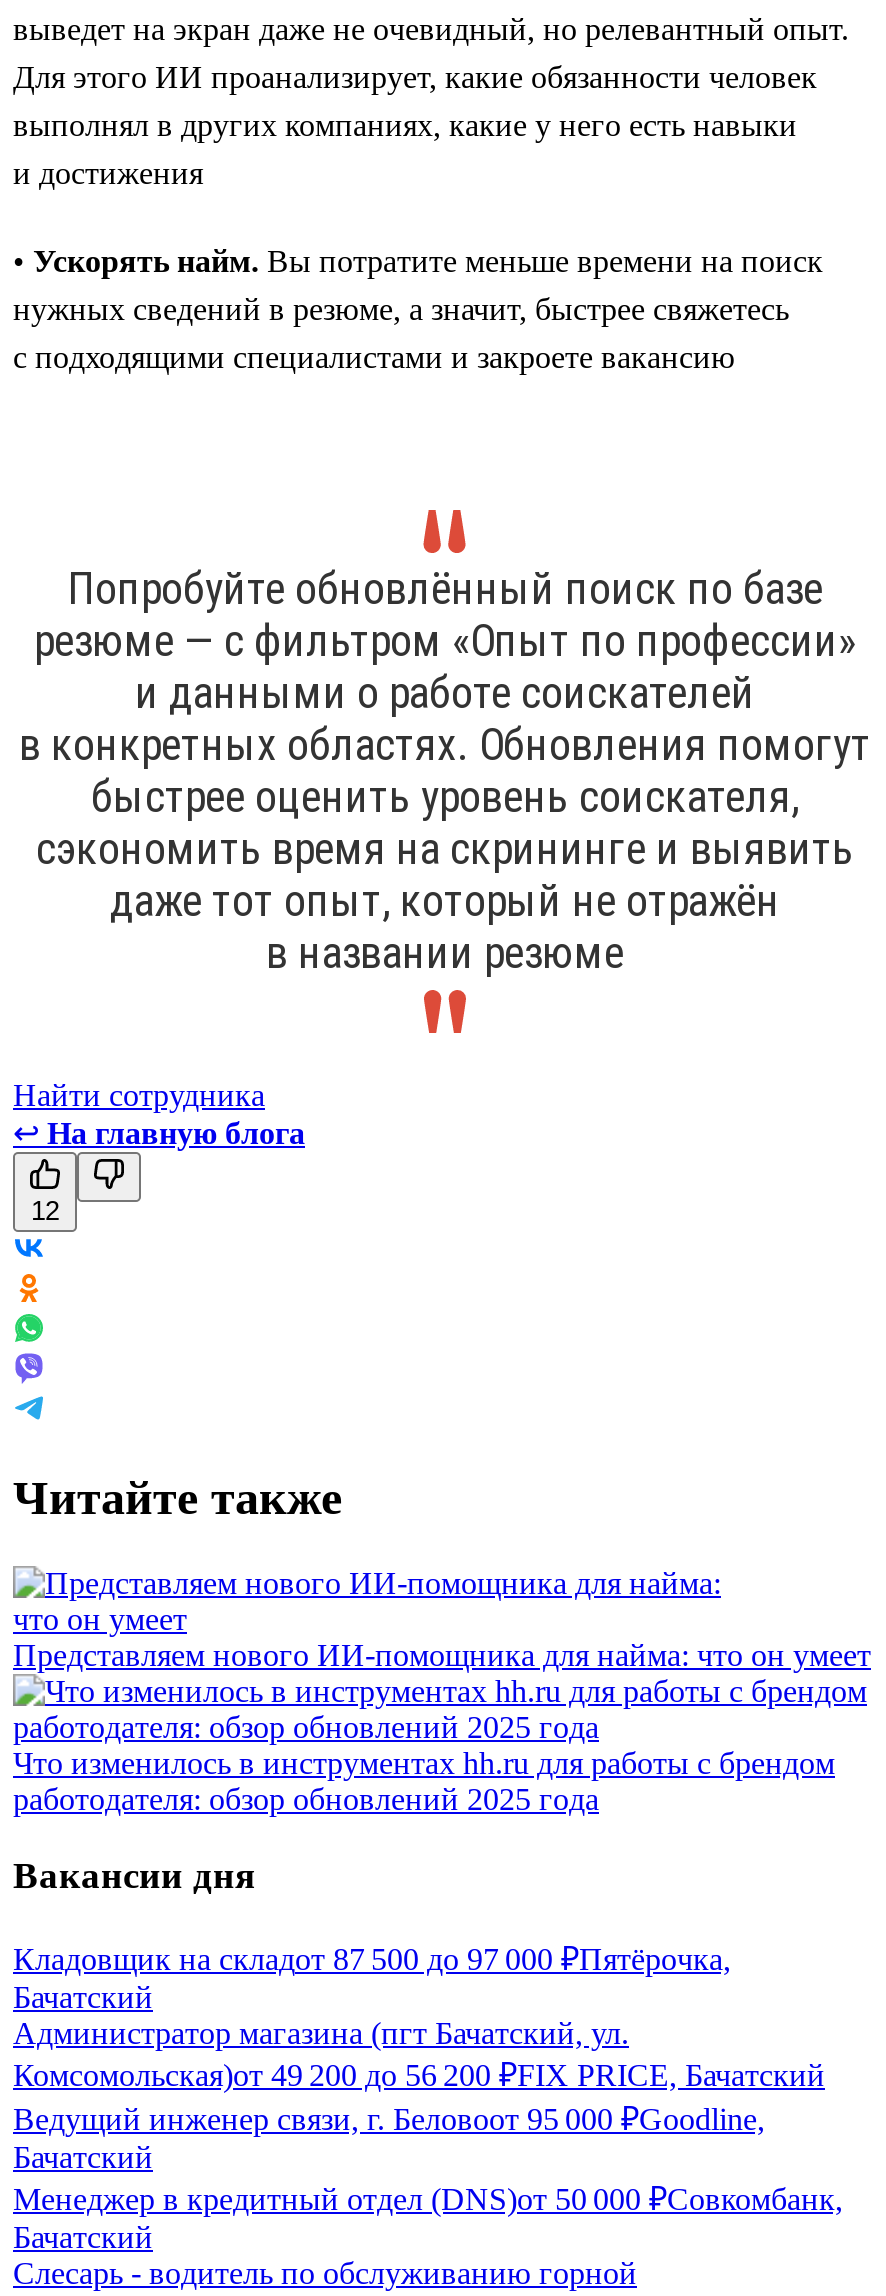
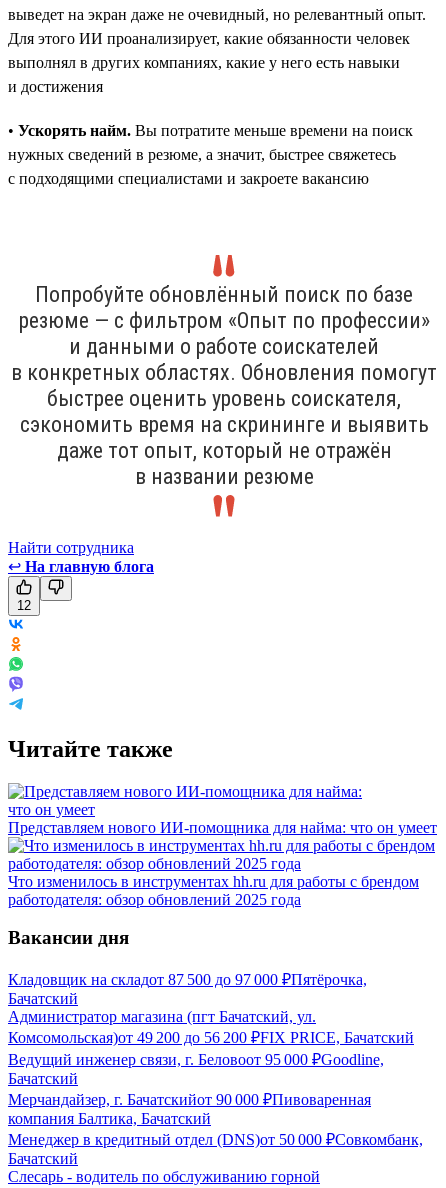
+ Мерчандайзер, г. Бачатскийот 90 000 ₽Пивоваренная
+ компания Балтика, Бачатский
